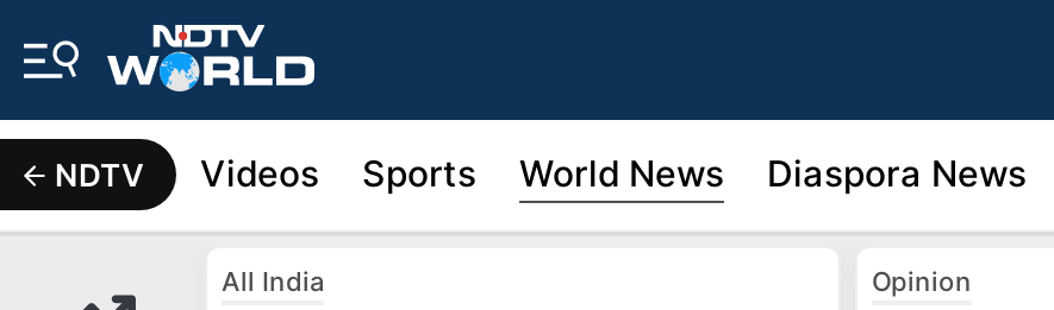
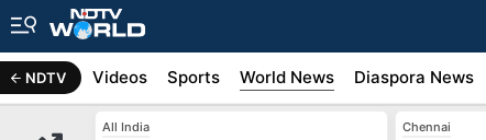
- Opinion
+ Chennai
